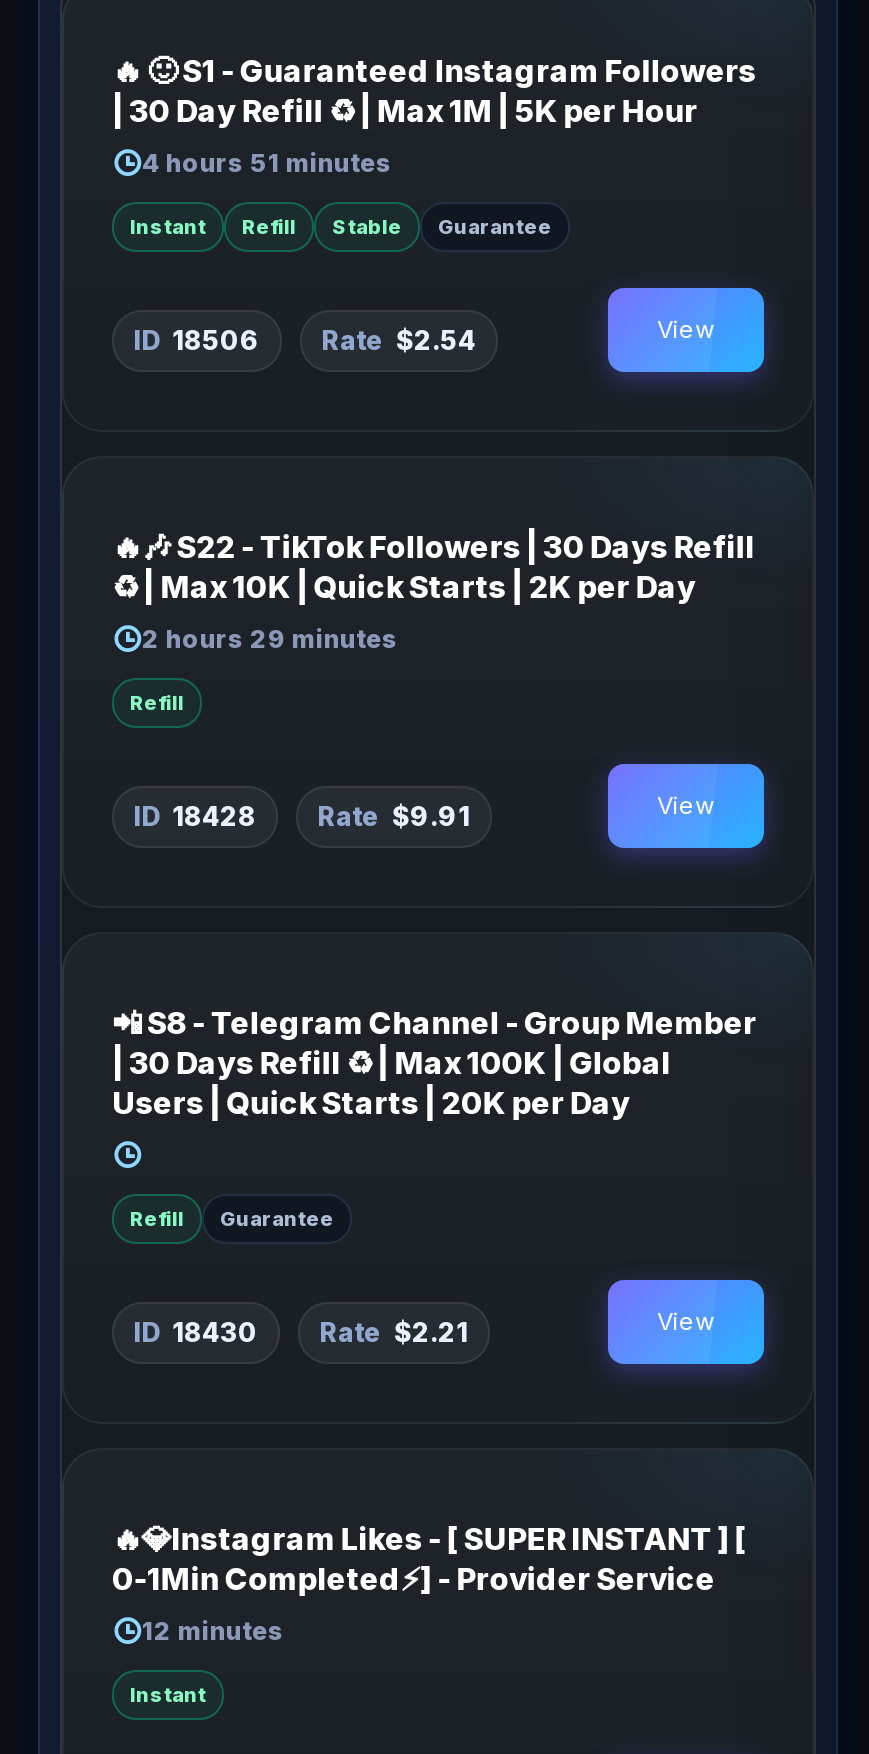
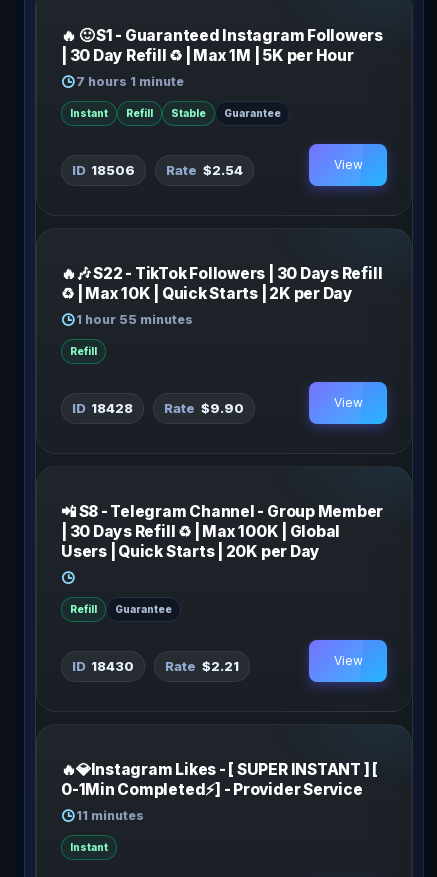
- 4 hours 51 minutes
+ 7 hours 1 minute

- 2 hours 29 minutes
+ 1 hour 55 minutes

- $9.91
+ $9.90

- 12 minutes
+ 11 minutes
